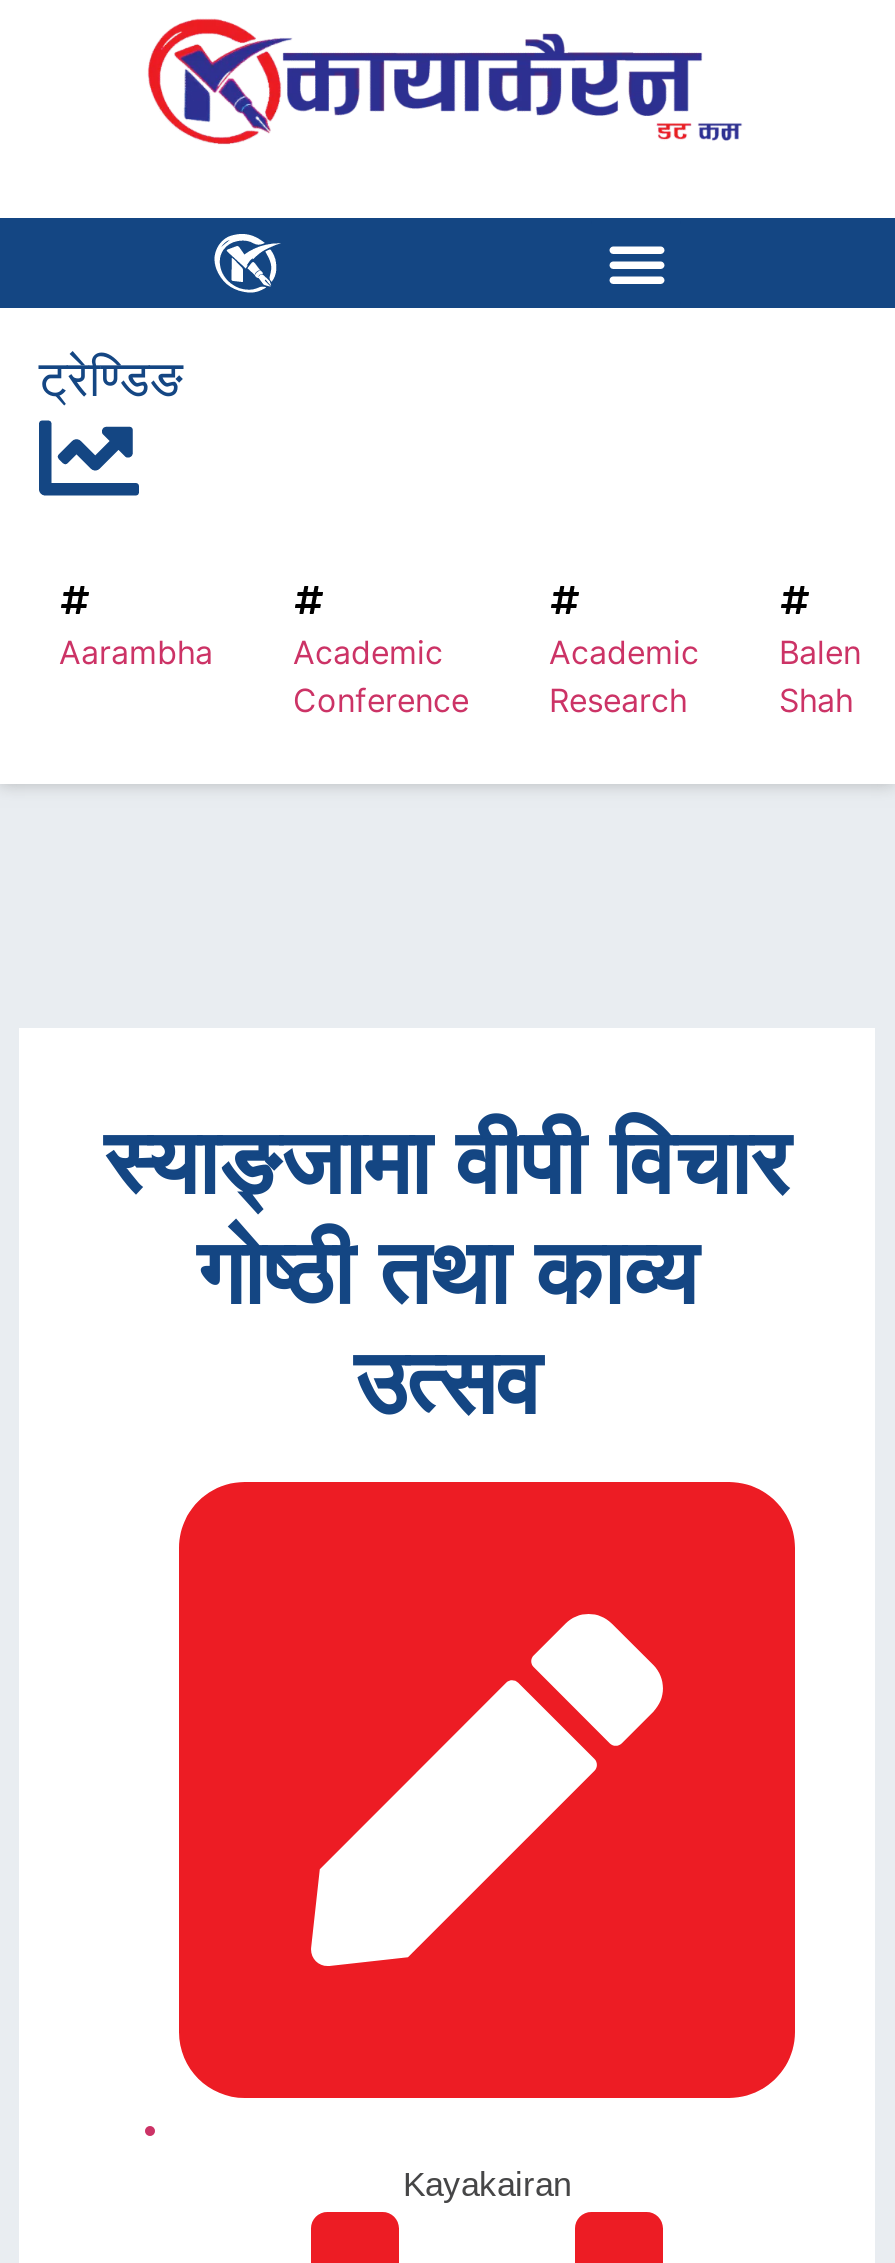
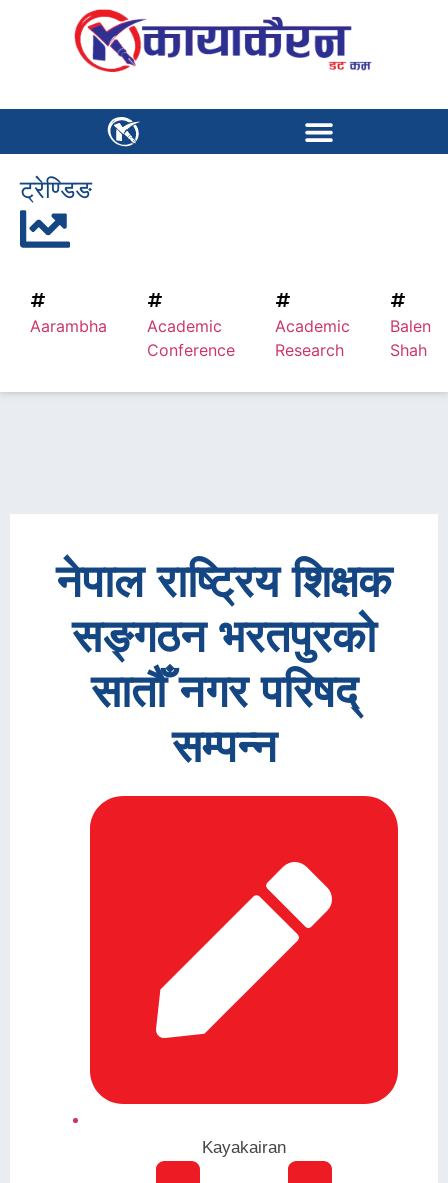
- स्याङ्जामा वीपी विचार
- गोष्ठी तथा काव्य
- उत्सव
+ नेपाल राष्ट्रिय शिक्षक
+ सङ्गठन भरतपुरको
+ सातौँ नगर परिषद्
+ सम्पन्न
